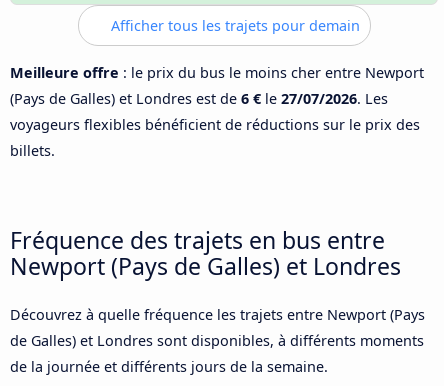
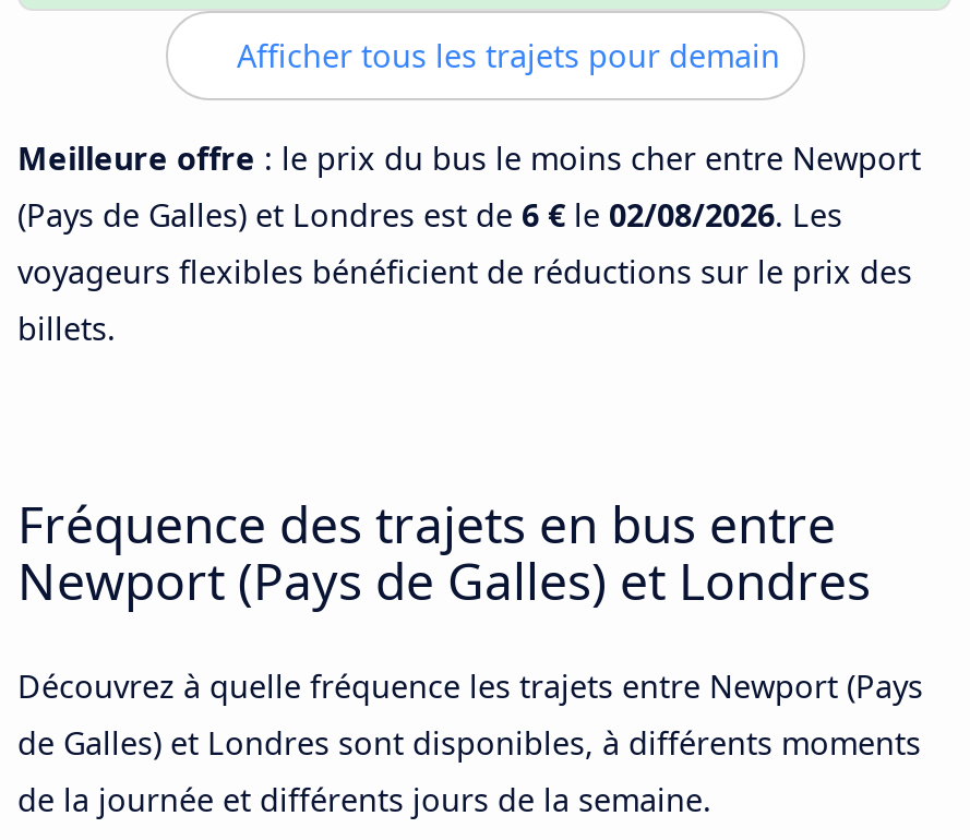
- (Pays de Galles) et Londres est de 6 €le 27/07/2026. Les
+ (Pays de Galles) et Londres est de 6 €le 02/08/2026. Les
